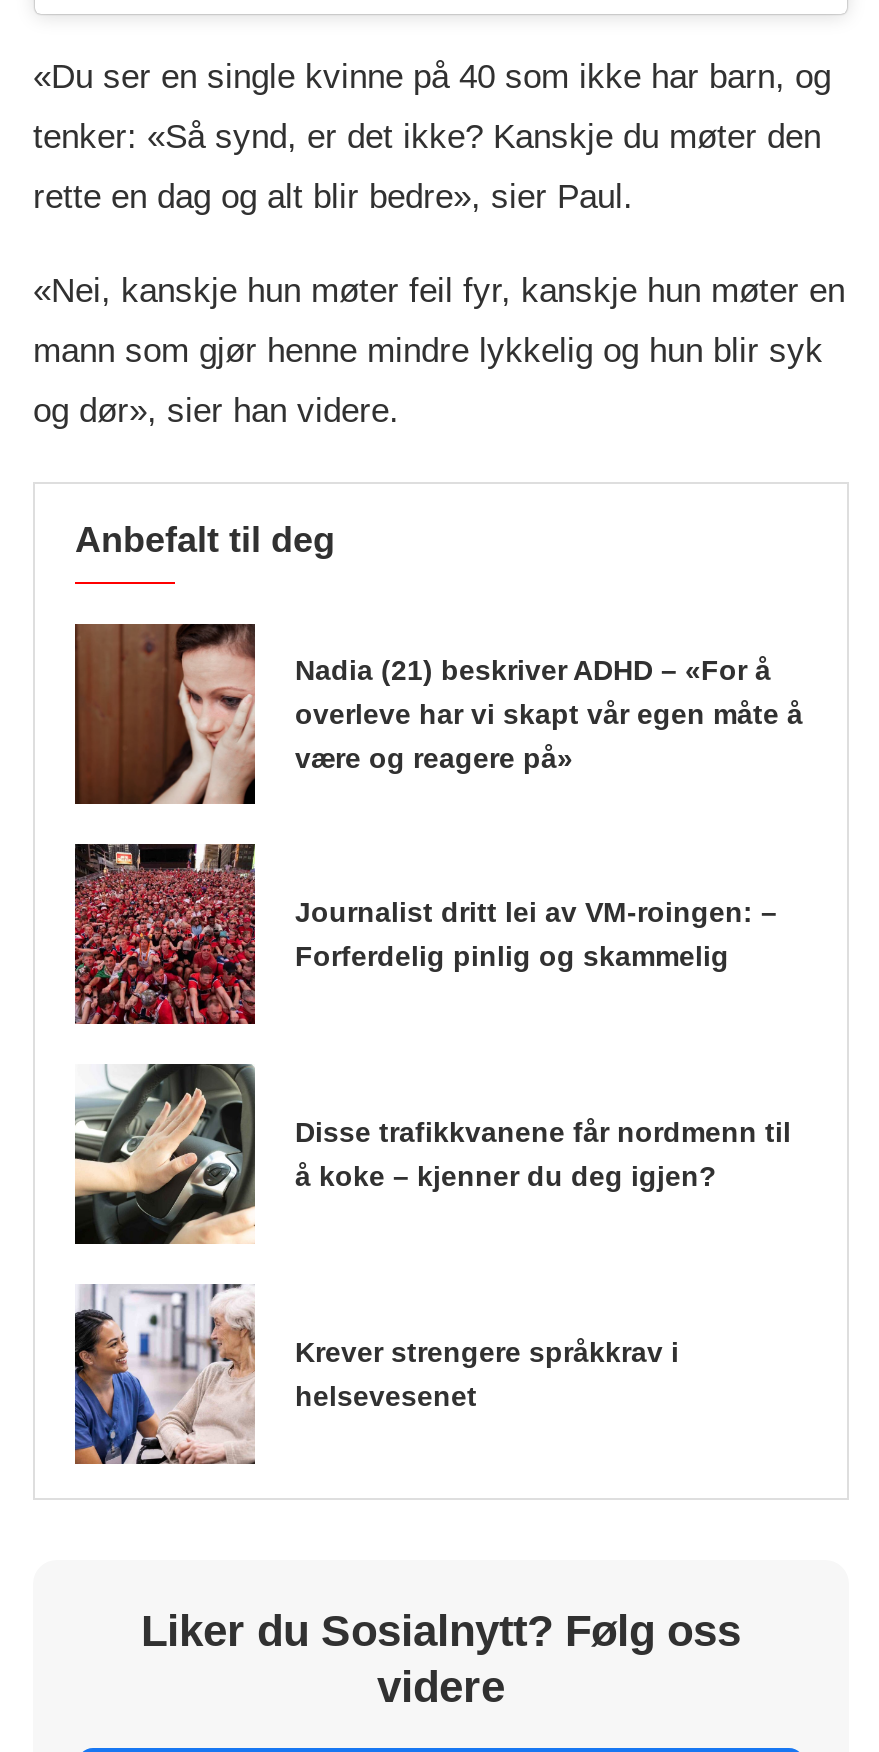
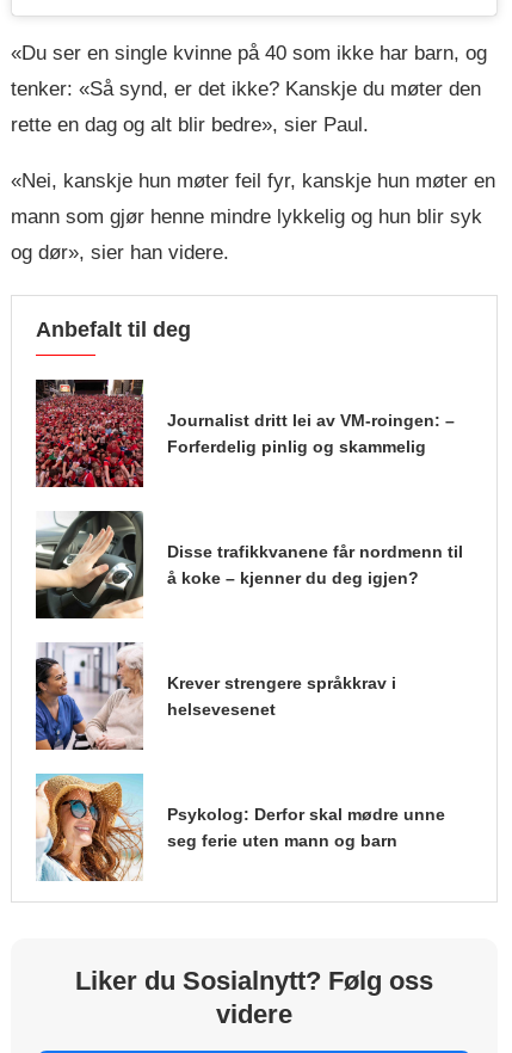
- [image]
- Nadia (21) beskriver ADHD – «For å
- overleve har vi skapt vår egen måte å
- være og reagere på»

moved up: [image] | Journalist dritt lei av VM-roingen: – | Forferdelig pinlig og skammelig | Disse trafikkvanene får nordmenn til | å koke – kjenner du deg igjen? | Krever strengere språkkrav i | helsevesenet

+ [image]
+ Psykolog: Derfor skal mødre unne
+ seg ferie uten mann og barn
